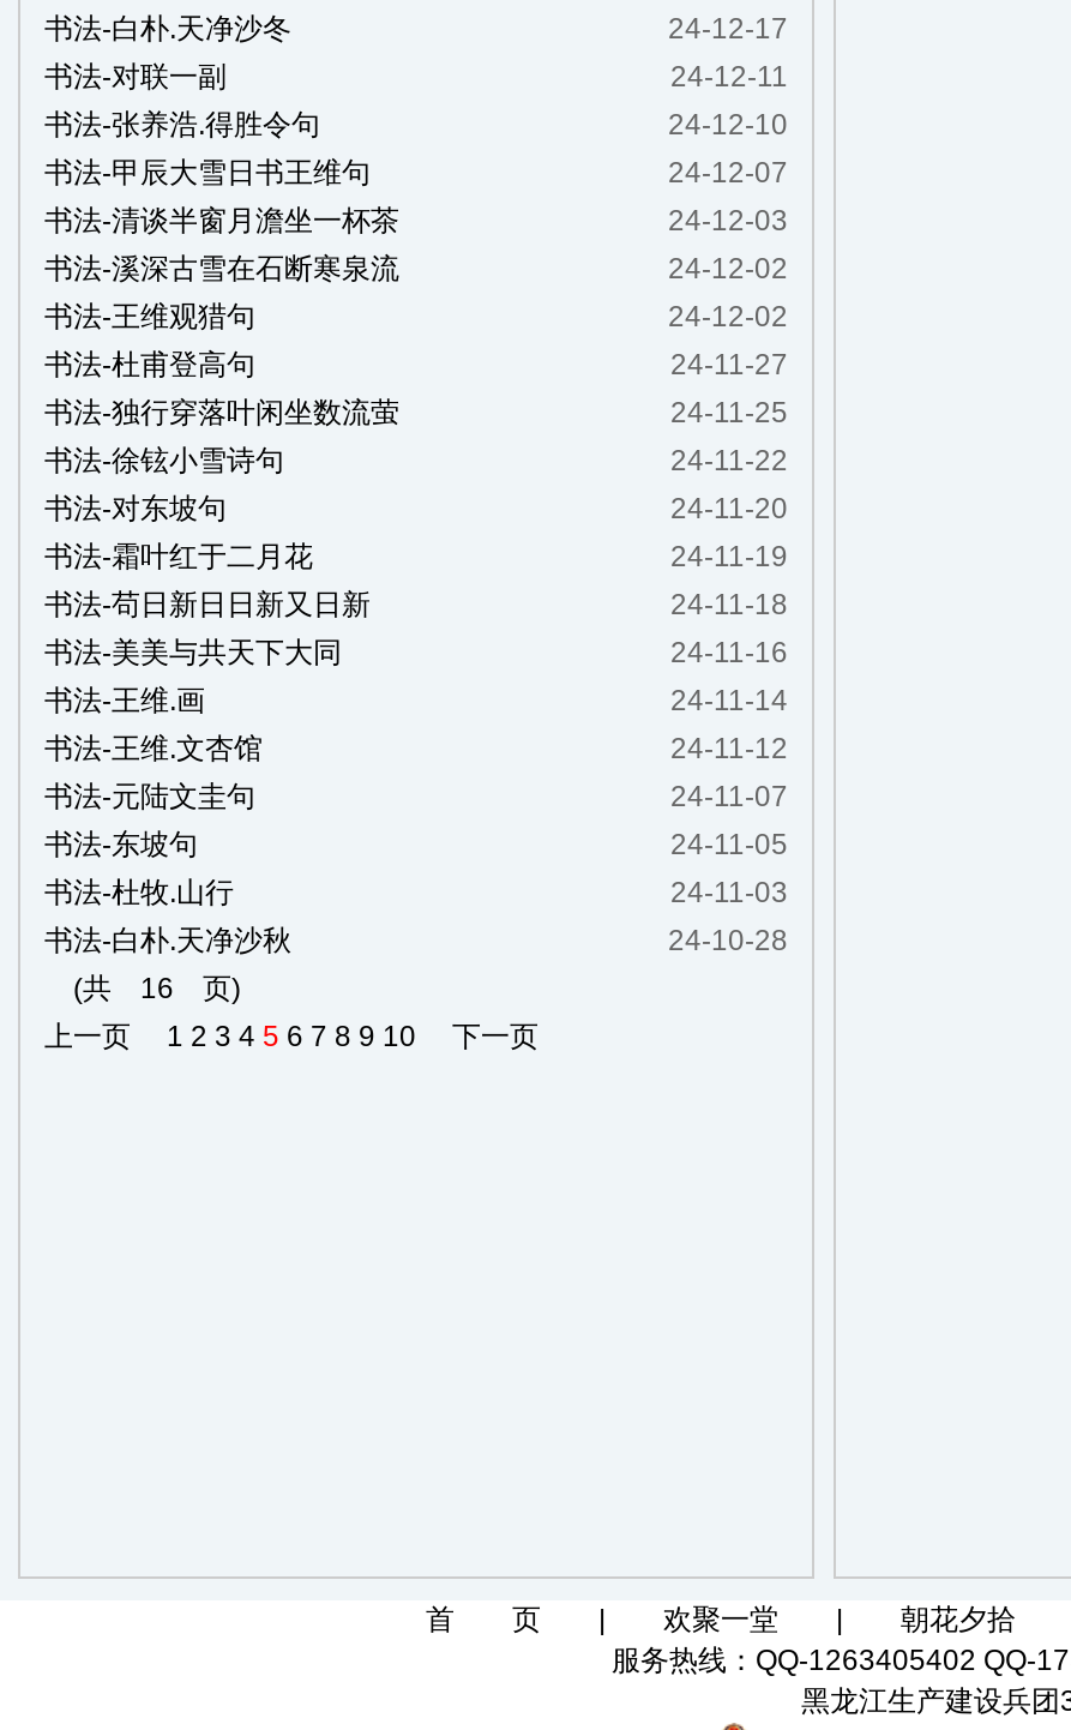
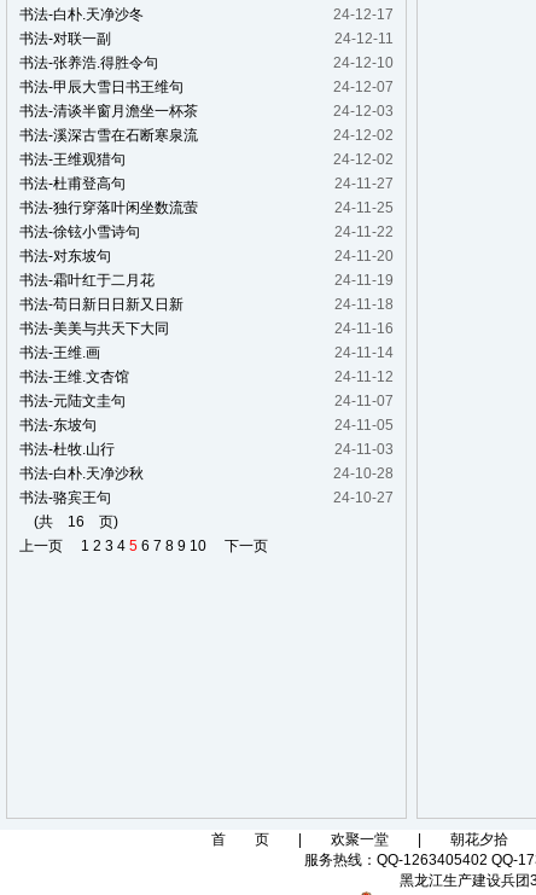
+ 书法-骆宾王句
+ 24-10-27
